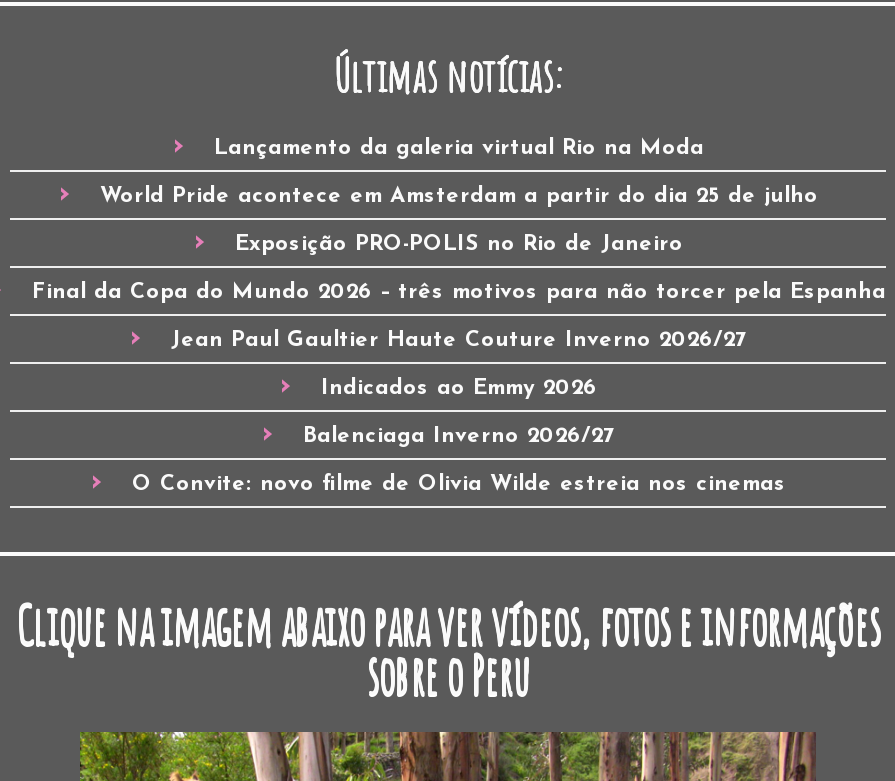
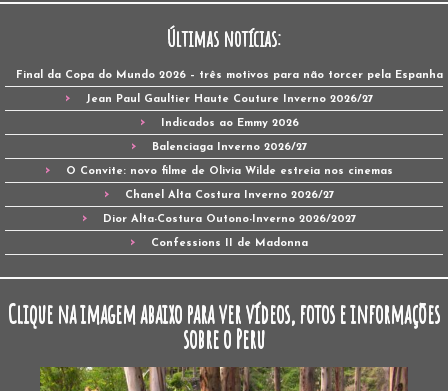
- Lançamento da galeria virtual Rio na Moda
- World Pride acontece em Amsterdam a partir do dia 25 de julho
- Exposição PRO-POLIS no Rio de Janeiro

moved up: Final da Copa do Mundo 2026 – três motivos para não torcer pela Espanha | Jean Paul Gaultier Haute Couture Inverno 2026/27 | Indicados ao Emmy 2026 | Balenciaga Inverno 2026/27 | O Convite: novo filme de Olivia Wilde estreia nos cinemas

+ Chanel Alta Costura Inverno 2026/27
+ Dior Alta-Costura Outono-Inverno 2026/2027
+ Confessions II de Madonna
